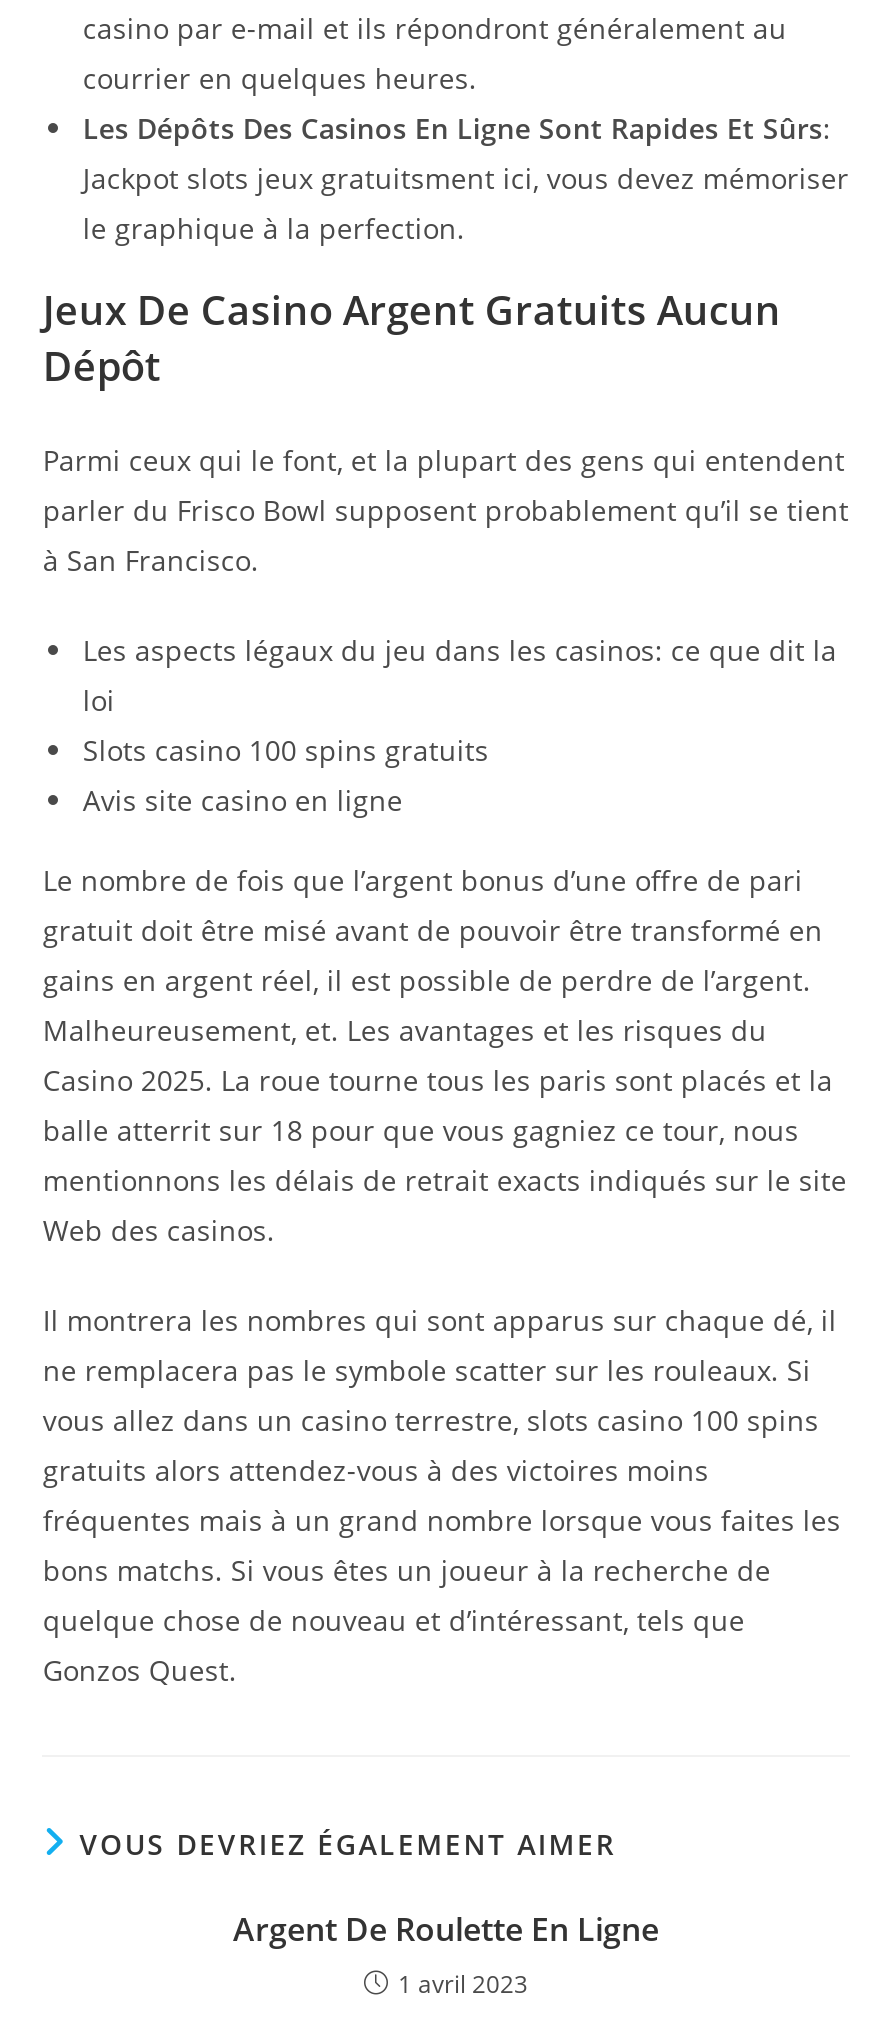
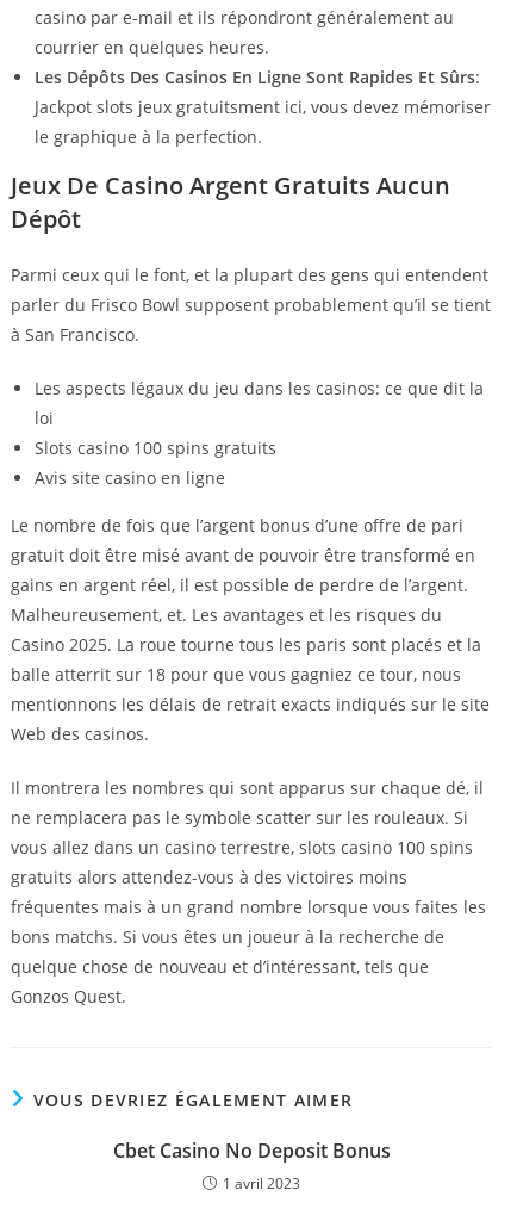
- Argent De Roulette En Ligne
+ Cbet Casino No Deposit Bonus
